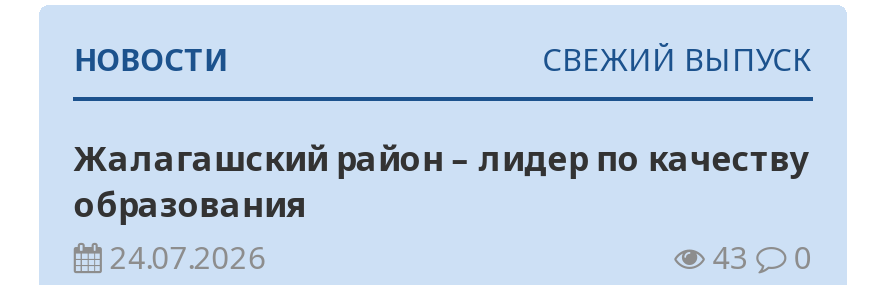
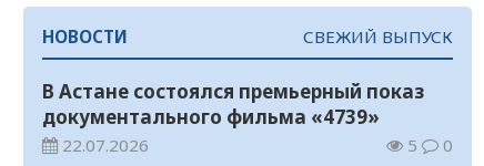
- Жалагашский район – лидер по качеству
- образования
- 24.07.2026
- 43
+ В Астане состоялся премьерный показ
+ документального фильма «4739»
+ 22.07.2026
+ 5
